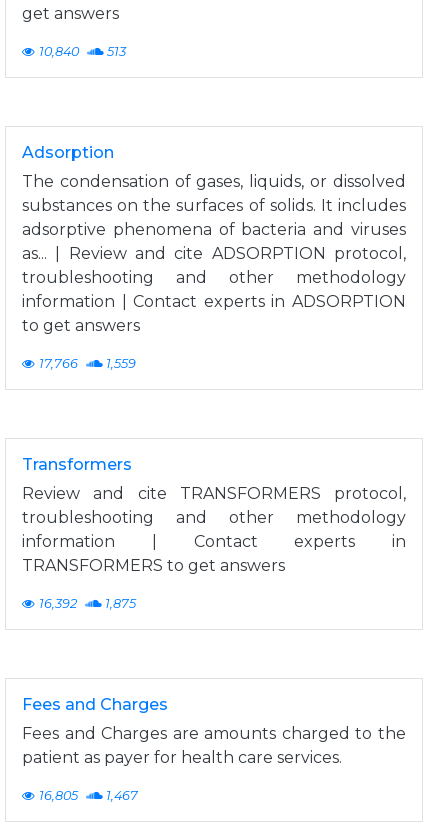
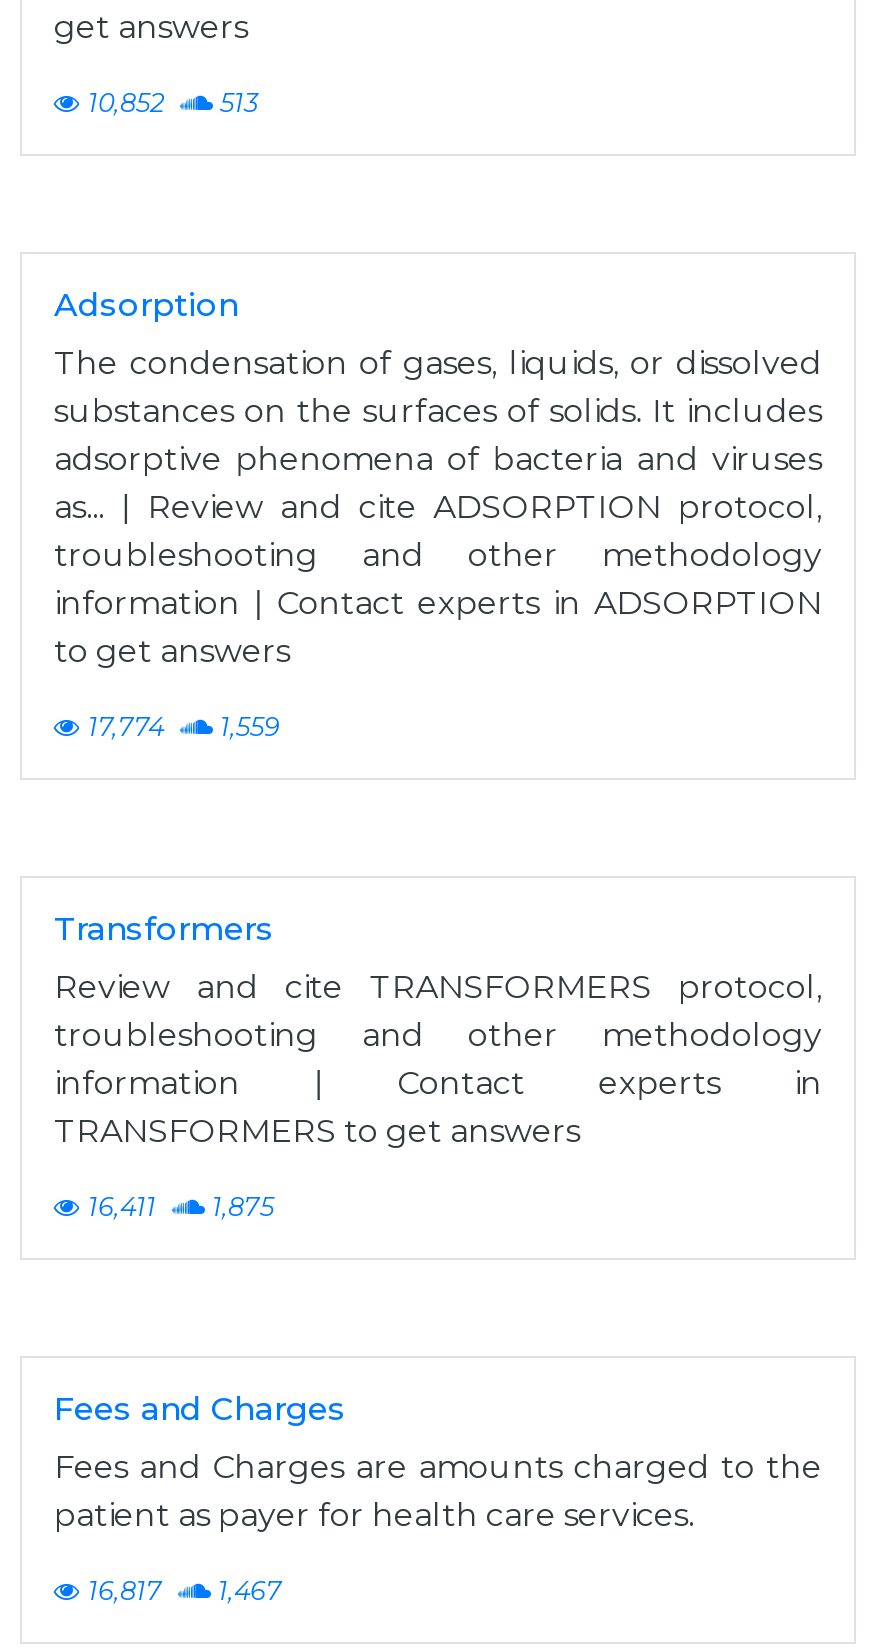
- 10,840 513
+ 10,852 513

- 17,766 1,559
+ 17,774 1,559

- 16,392 1,875
+ 16,411 1,875

- 16,805 1,467
+ 16,817 1,467
